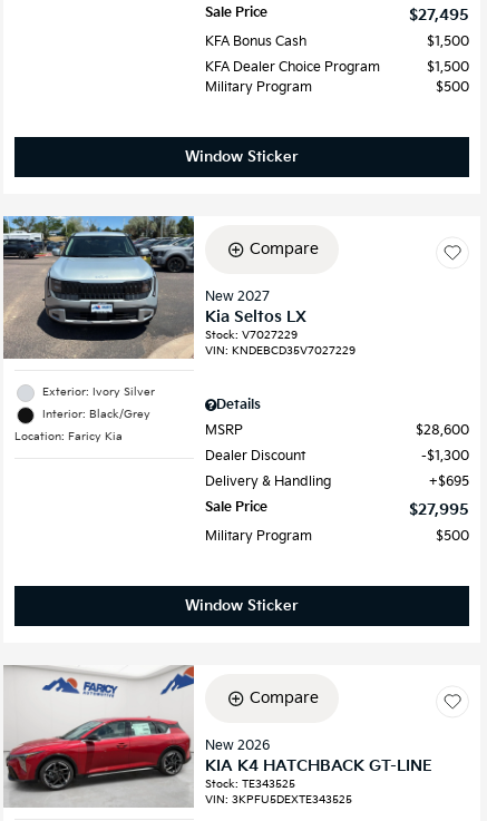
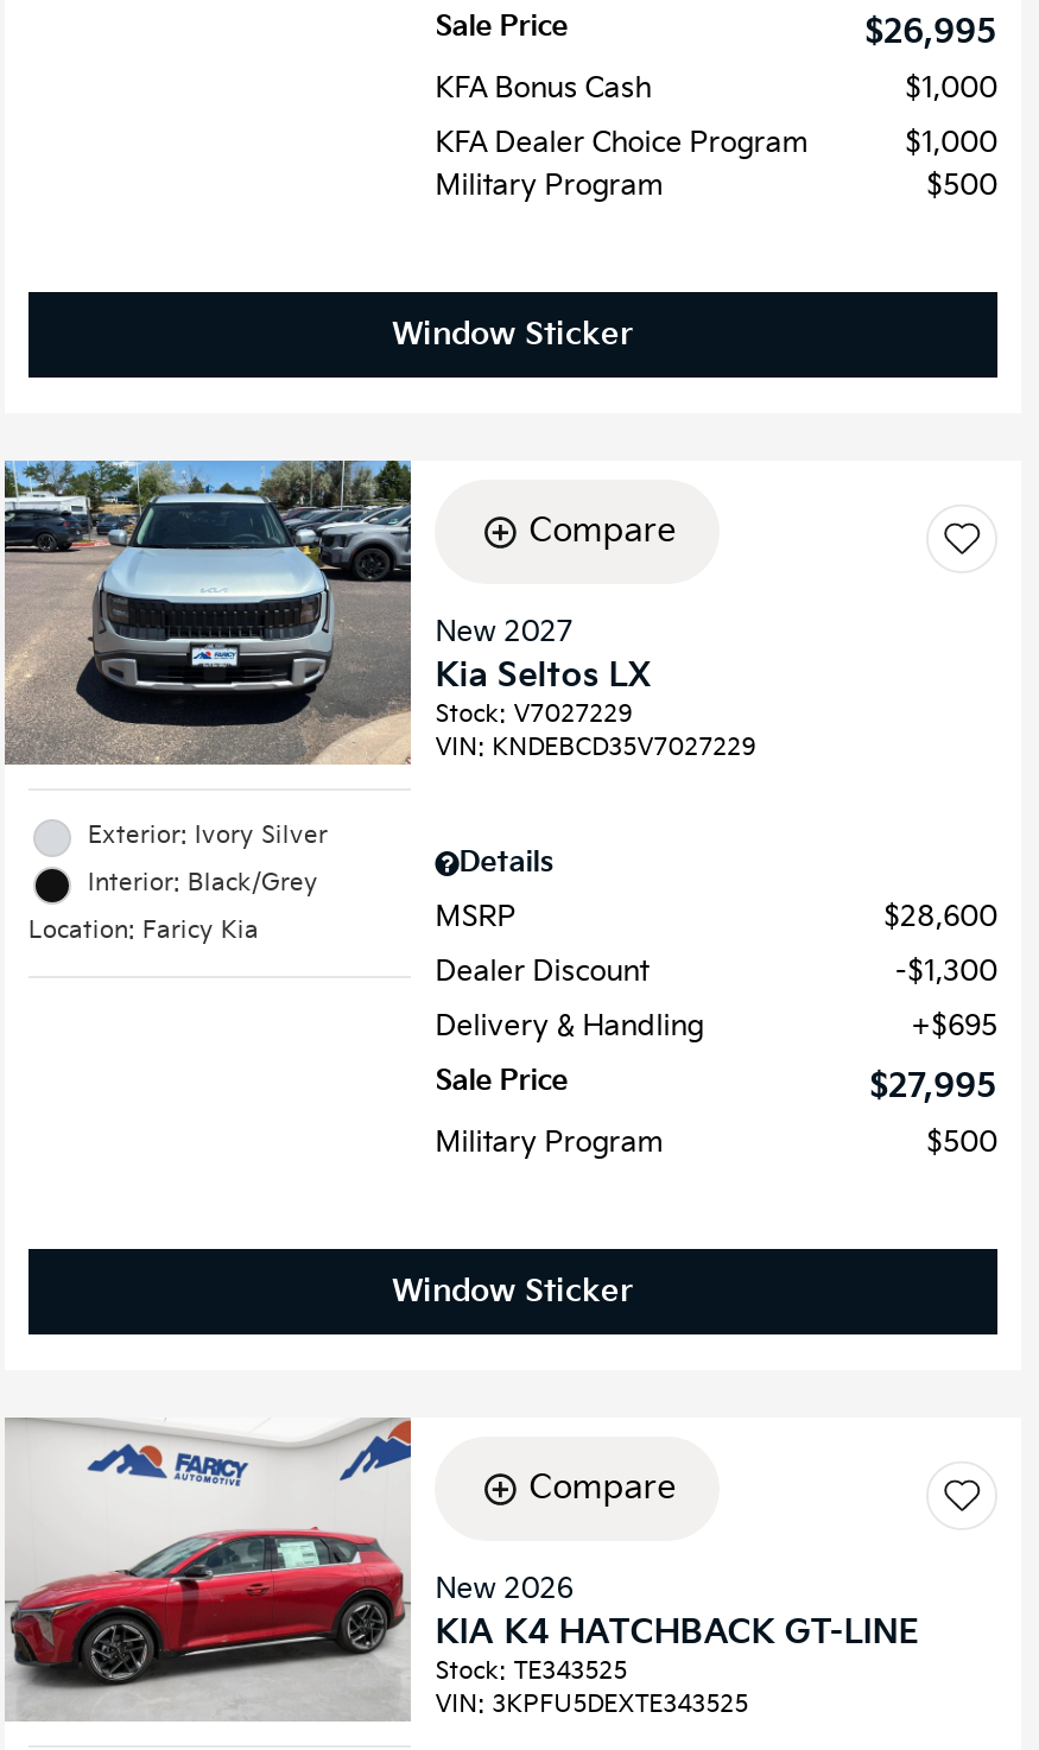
- $27,495
+ $26,995

- $1,500
+ $1,000

- $1,500
+ $1,000
